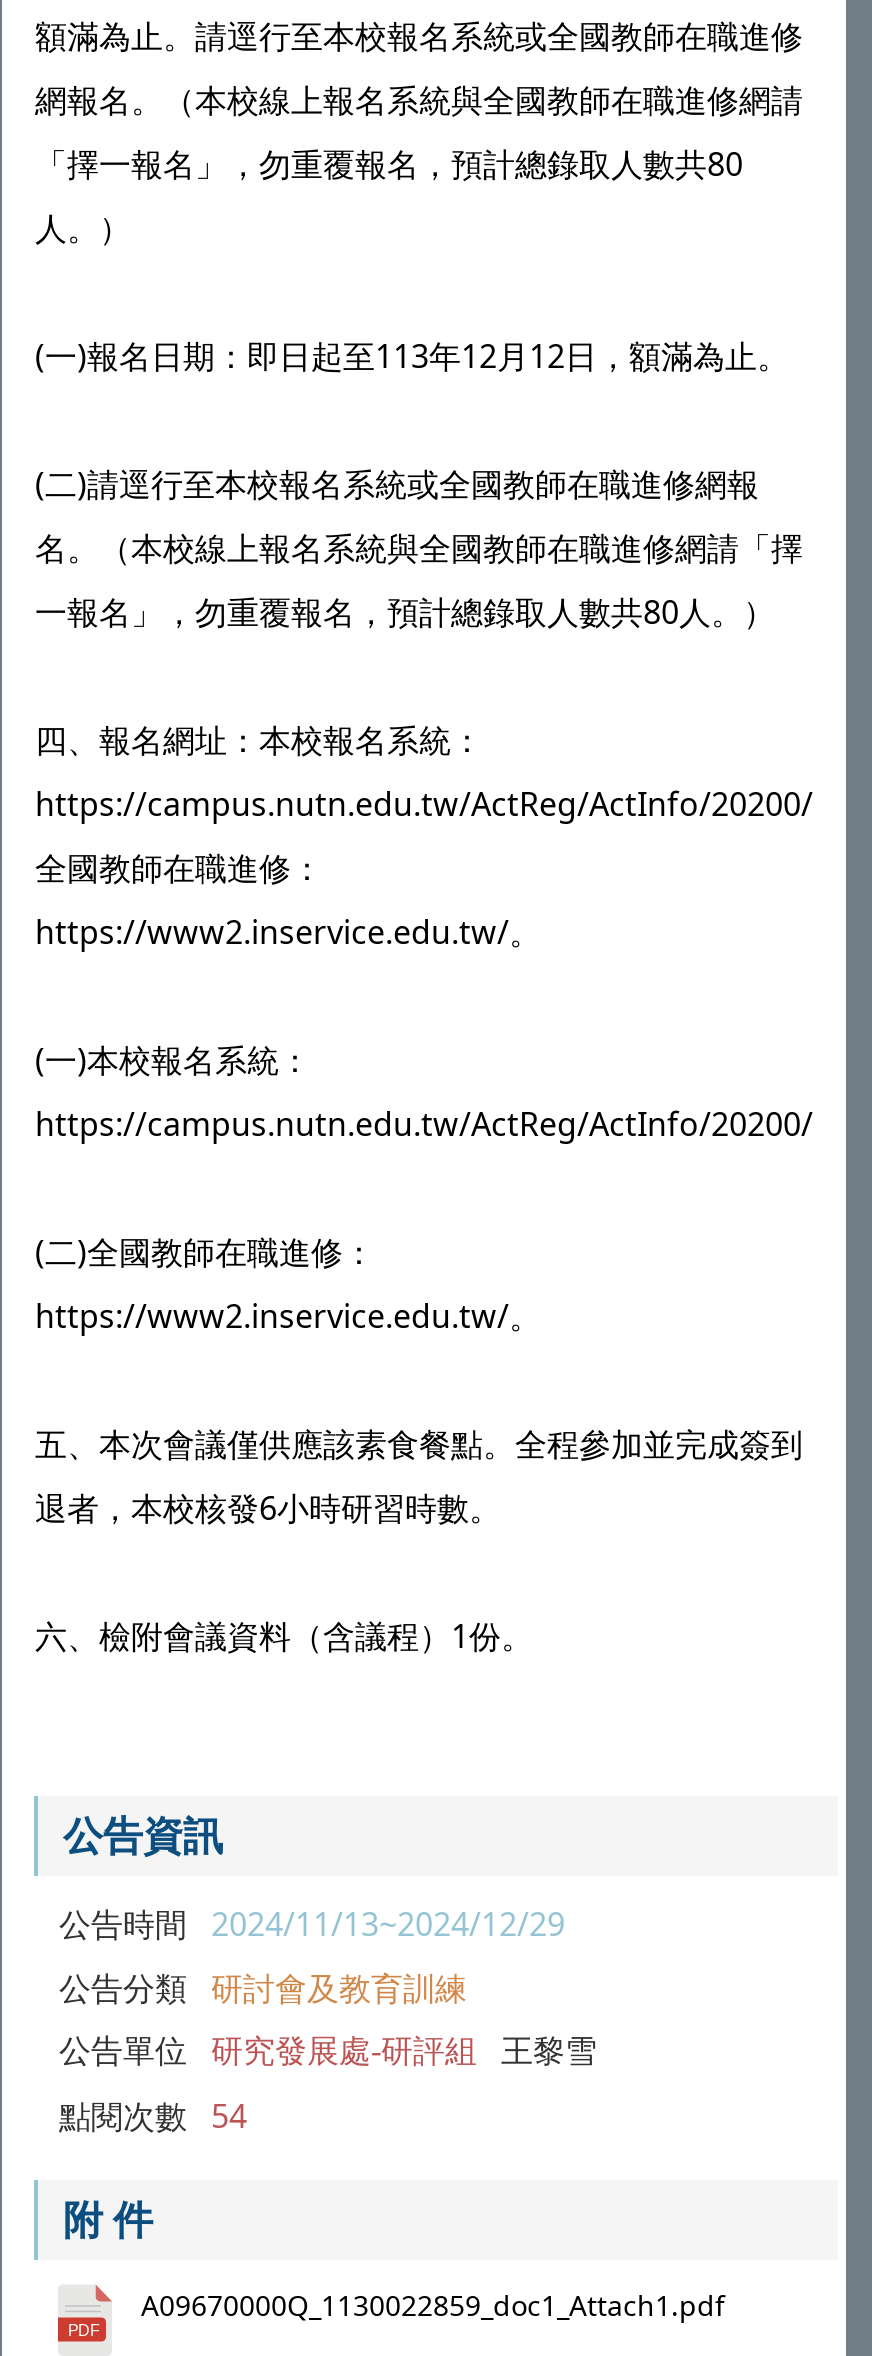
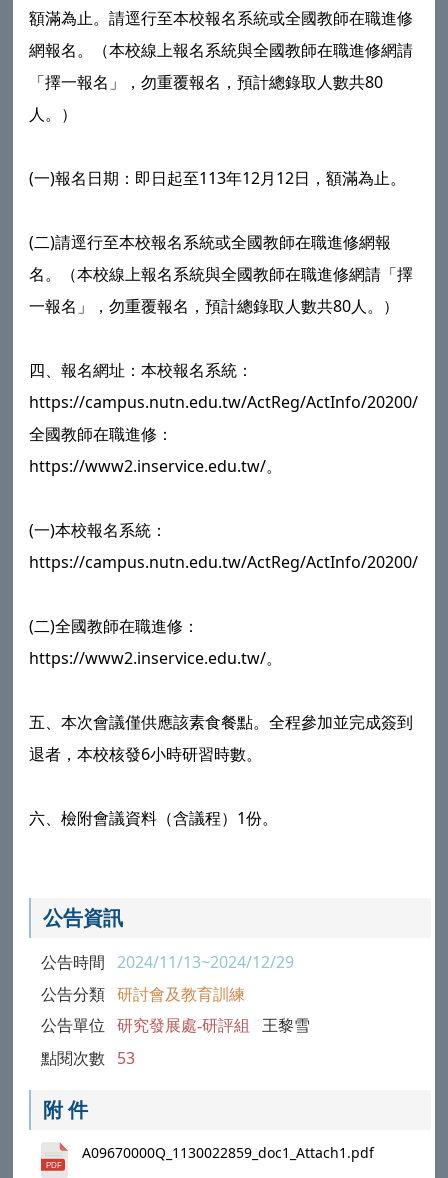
- 點閱次數 54
+ 點閱次數 53
